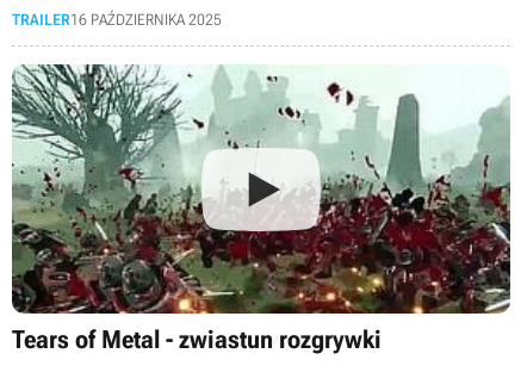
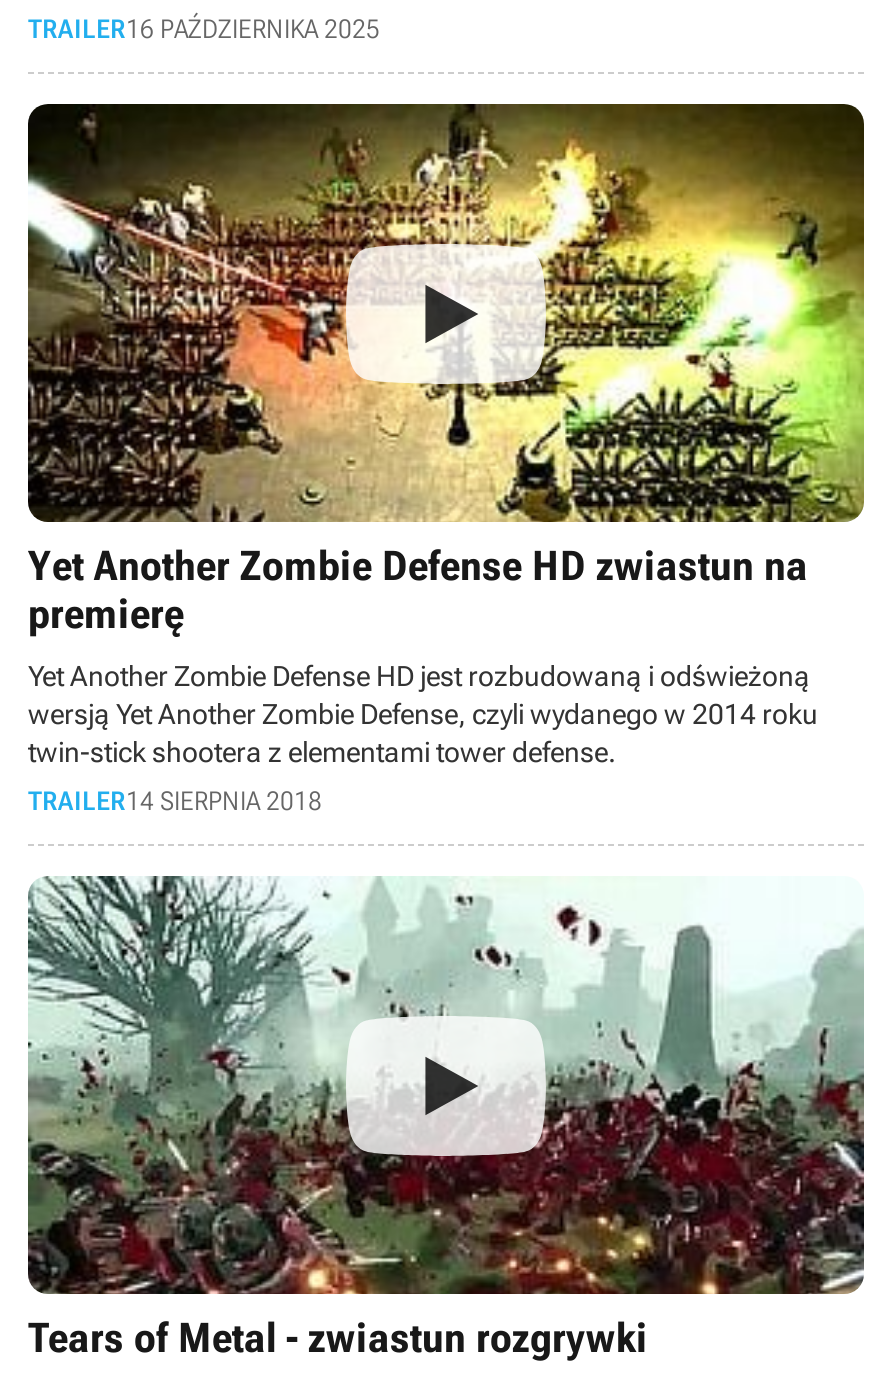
+ [image]
+ Yet Another Zombie Defense HD zwiastun na
+ premierę
+ Yet Another Zombie Defense HD jest rozbudowaną i odświeżoną
+ wersją Yet Another Zombie Defense, czyli wydanego w 2014 roku
+ twin-stick shootera z elementami tower defense.
+ TRAILER14 SIERPNIA 2018
